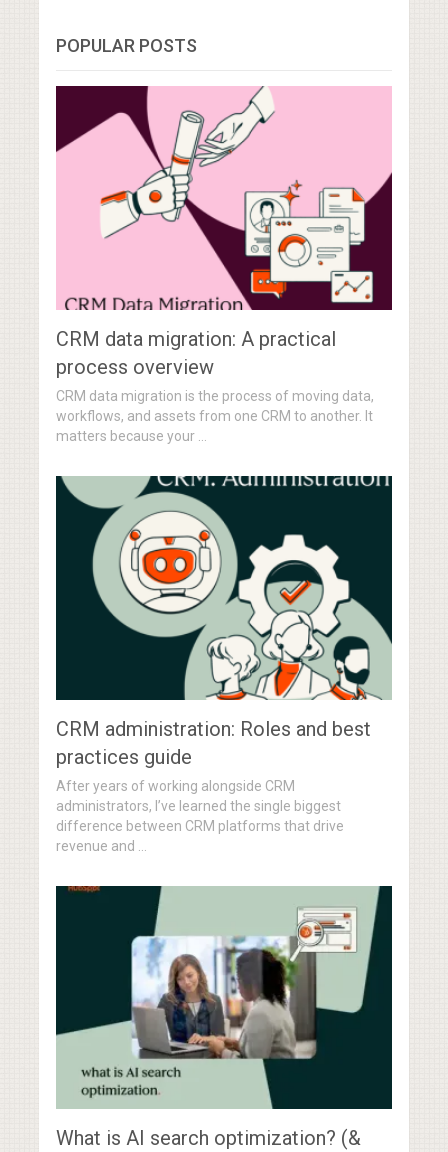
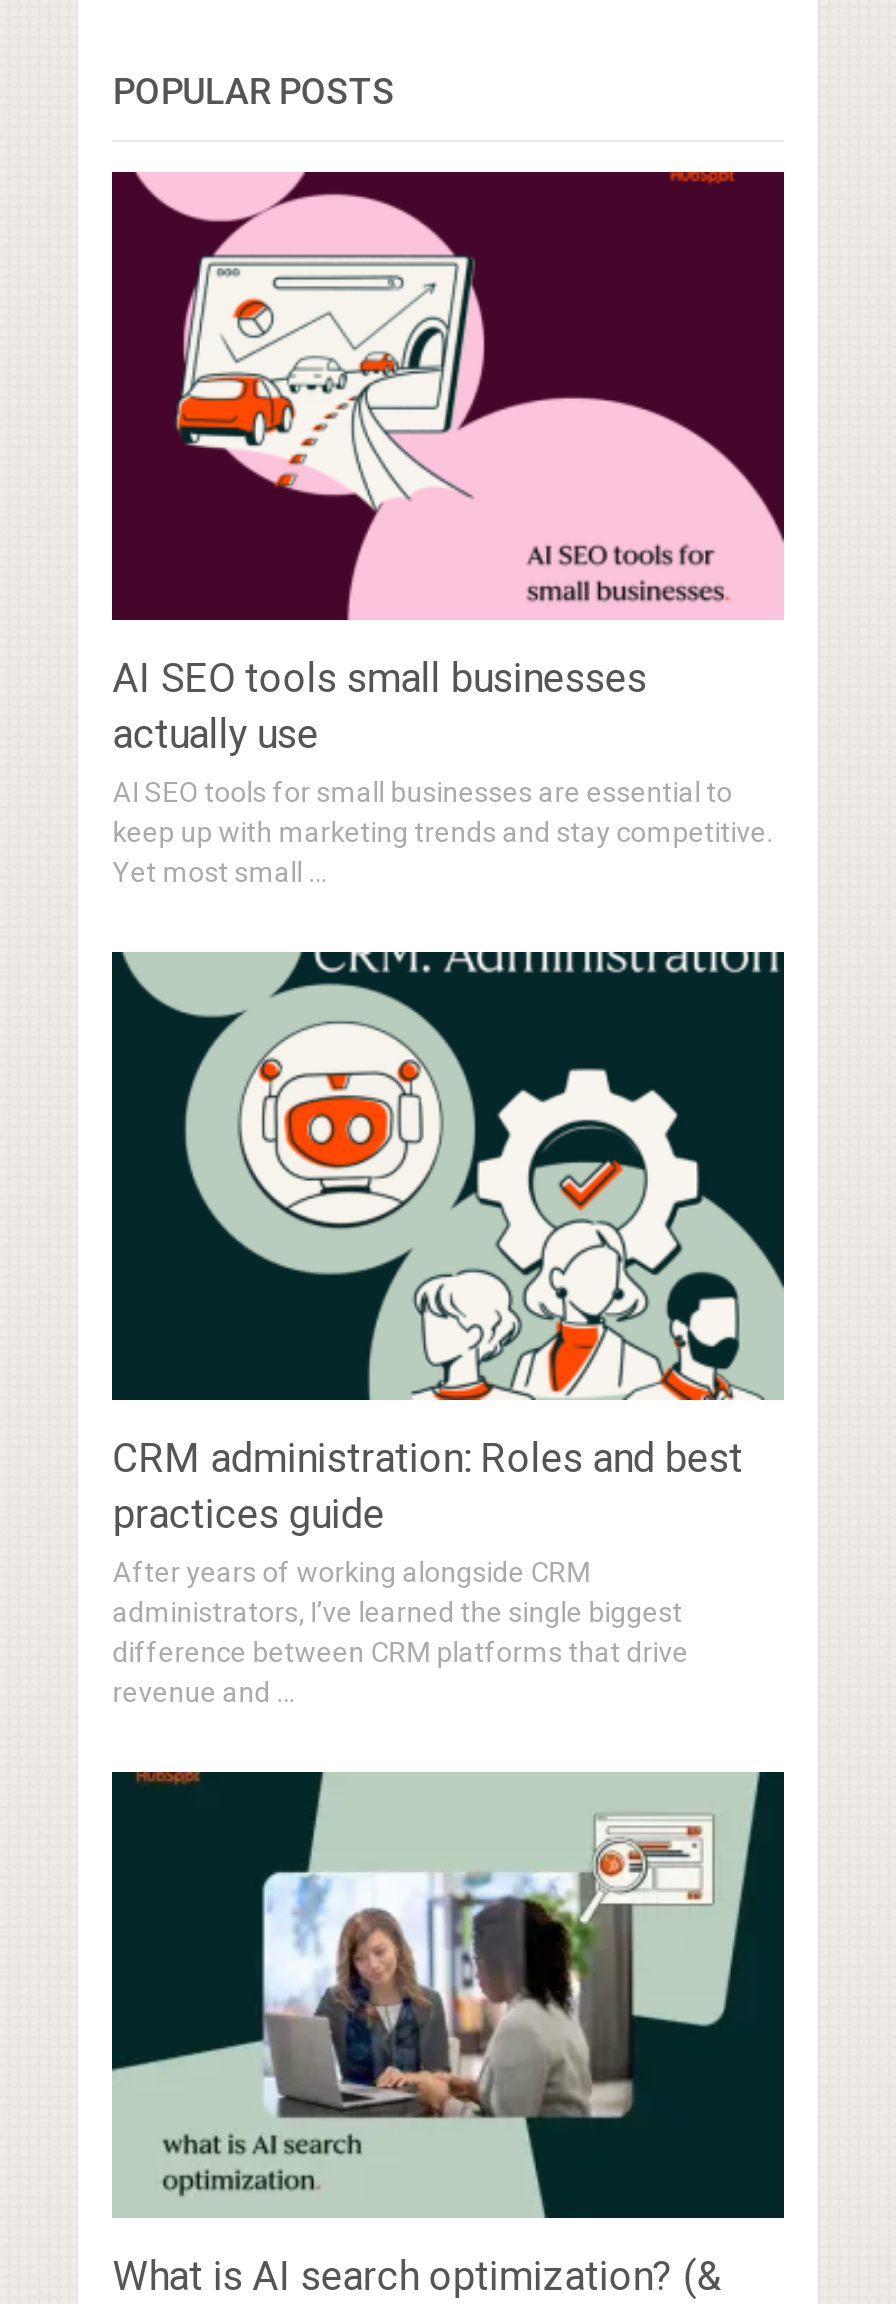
- [image]
- CRM data migration: A practical
- process overview
- CRM data migration is the process of moving data,
- workflows, and assets from one CRM to another. It
- matters because your …
+ [image]
+ AI SEO tools small businesses
+ actually use
+ AI SEO tools for small businesses are essential to
+ keep up with marketing trends and stay competitive.
+ Yet most small …
